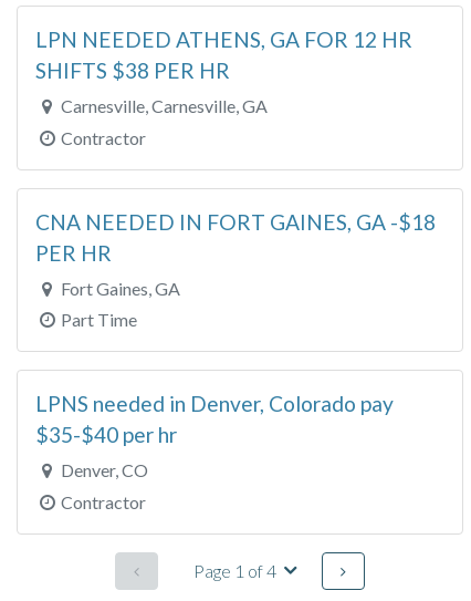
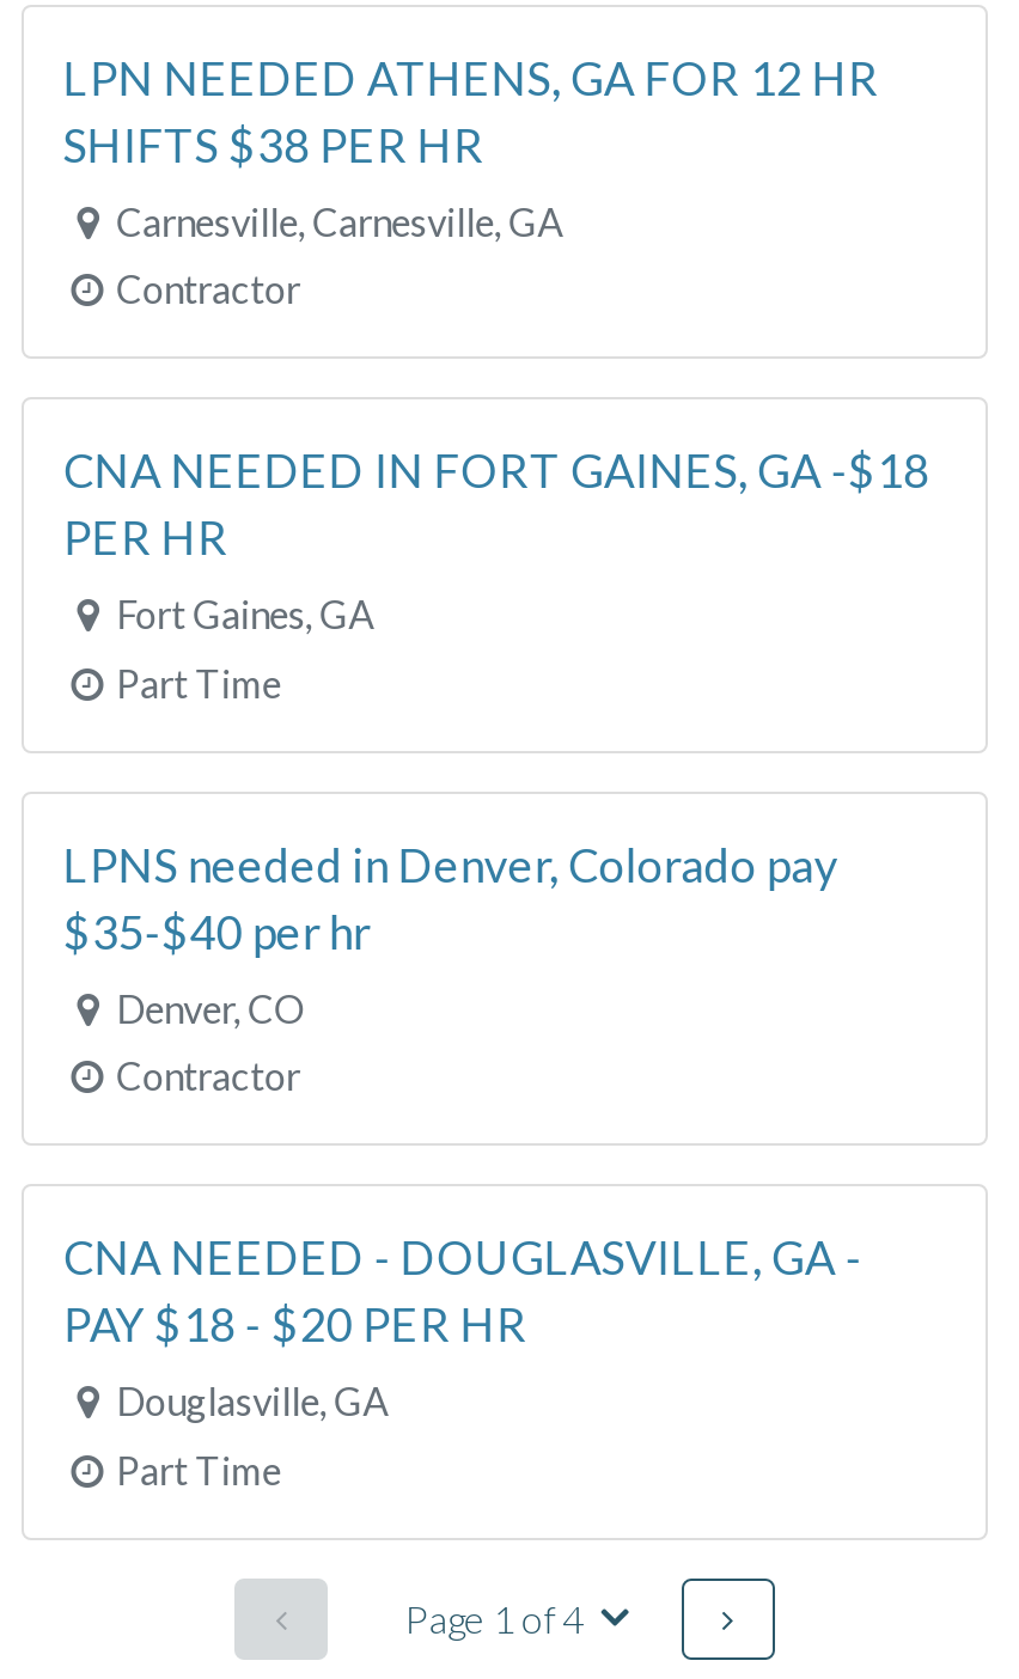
+ CNA NEEDED - DOUGLASVILLE, GA -
+ PAY $18 - $20 PER HR
+ Douglasville, GA
+ Part Time
